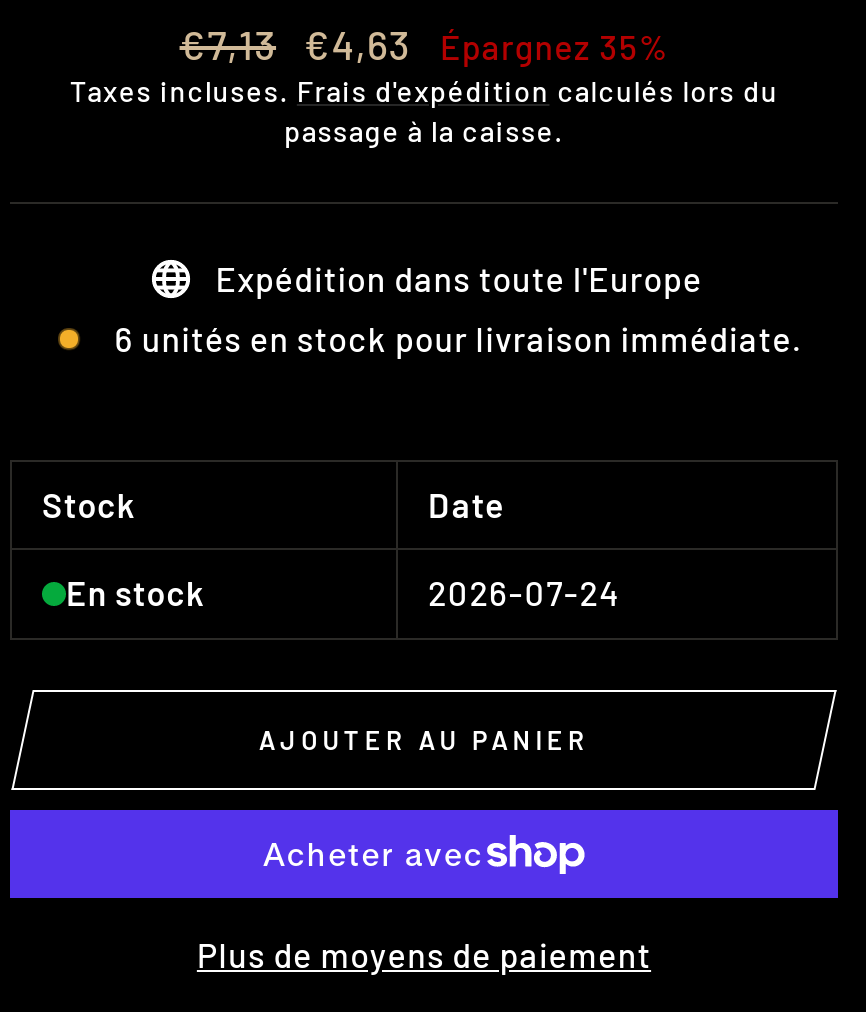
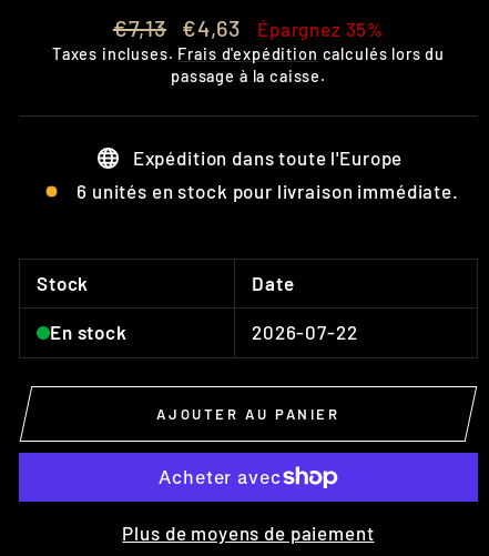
- 2026-07-24
+ 2026-07-22
